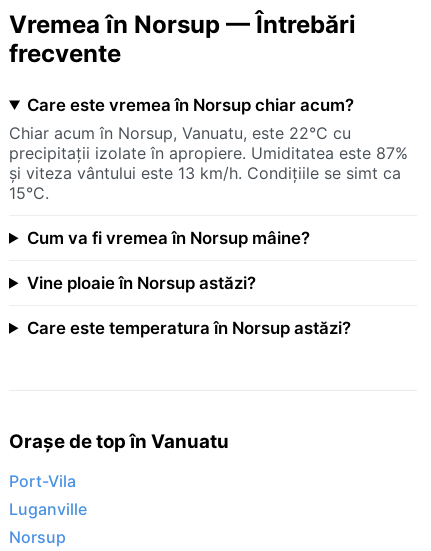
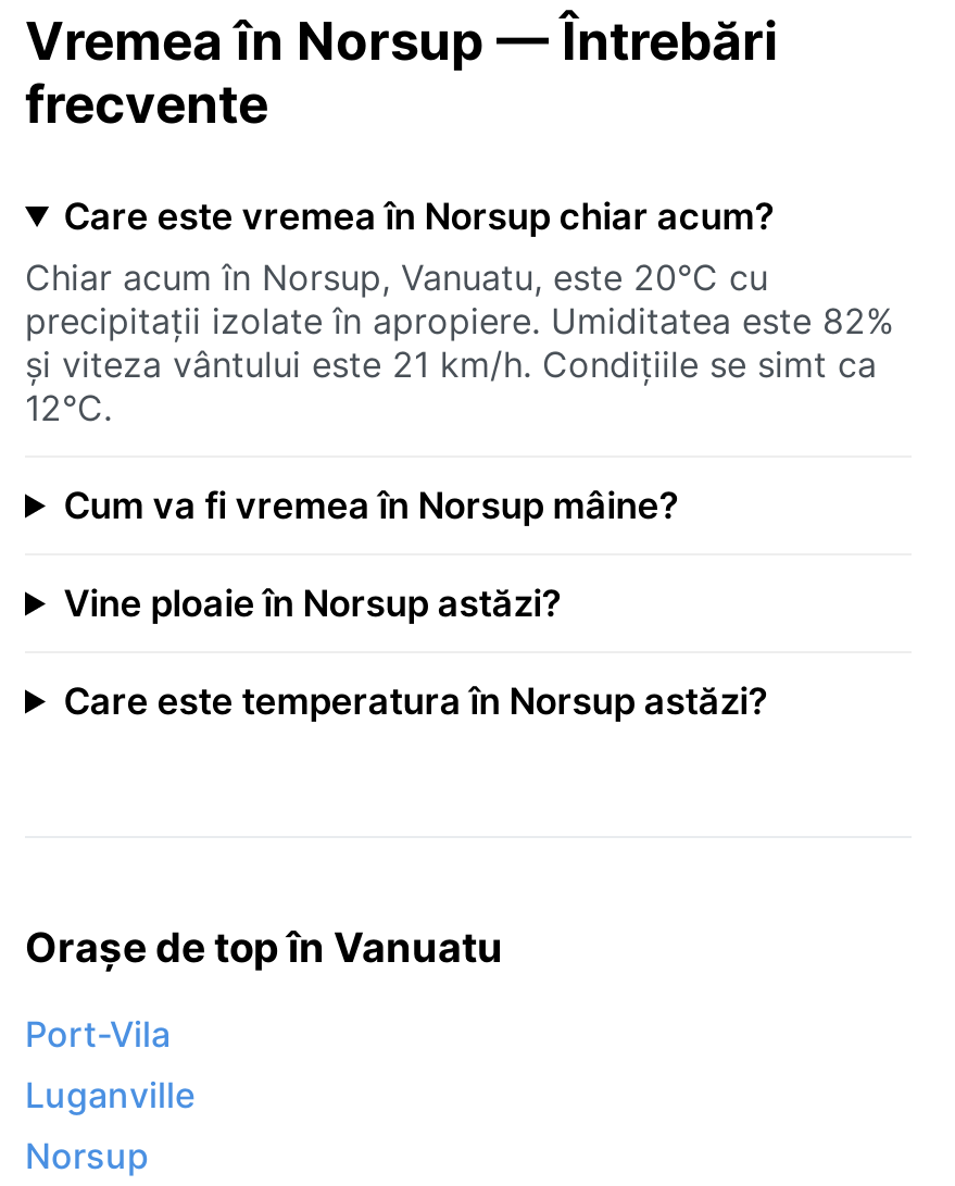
- Chiar acum în Norsup, Vanuatu, este 22°C cu
- precipitații izolate în apropiere. Umiditatea este 87%
- și viteza vântului este 13 km/h. Condițiile se simt ca
- 15°C.
+ Chiar acum în Norsup, Vanuatu, este 20°C cu
+ precipitații izolate în apropiere. Umiditatea este 82%
+ și viteza vântului este 21 km/h. Condițiile se simt ca
+ 12°C.
